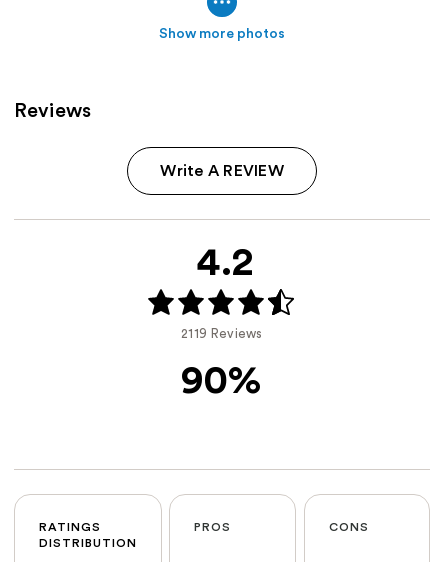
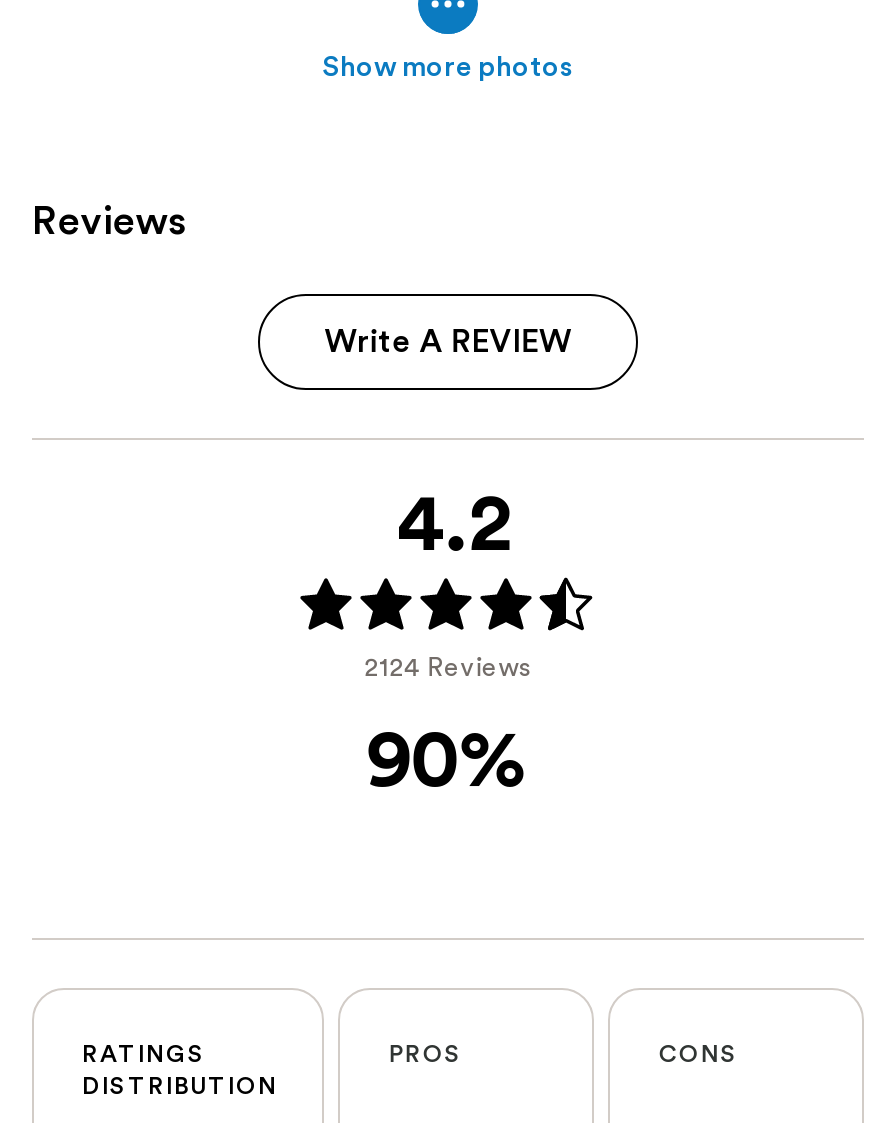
- 2119 Reviews
+ 2124 Reviews
